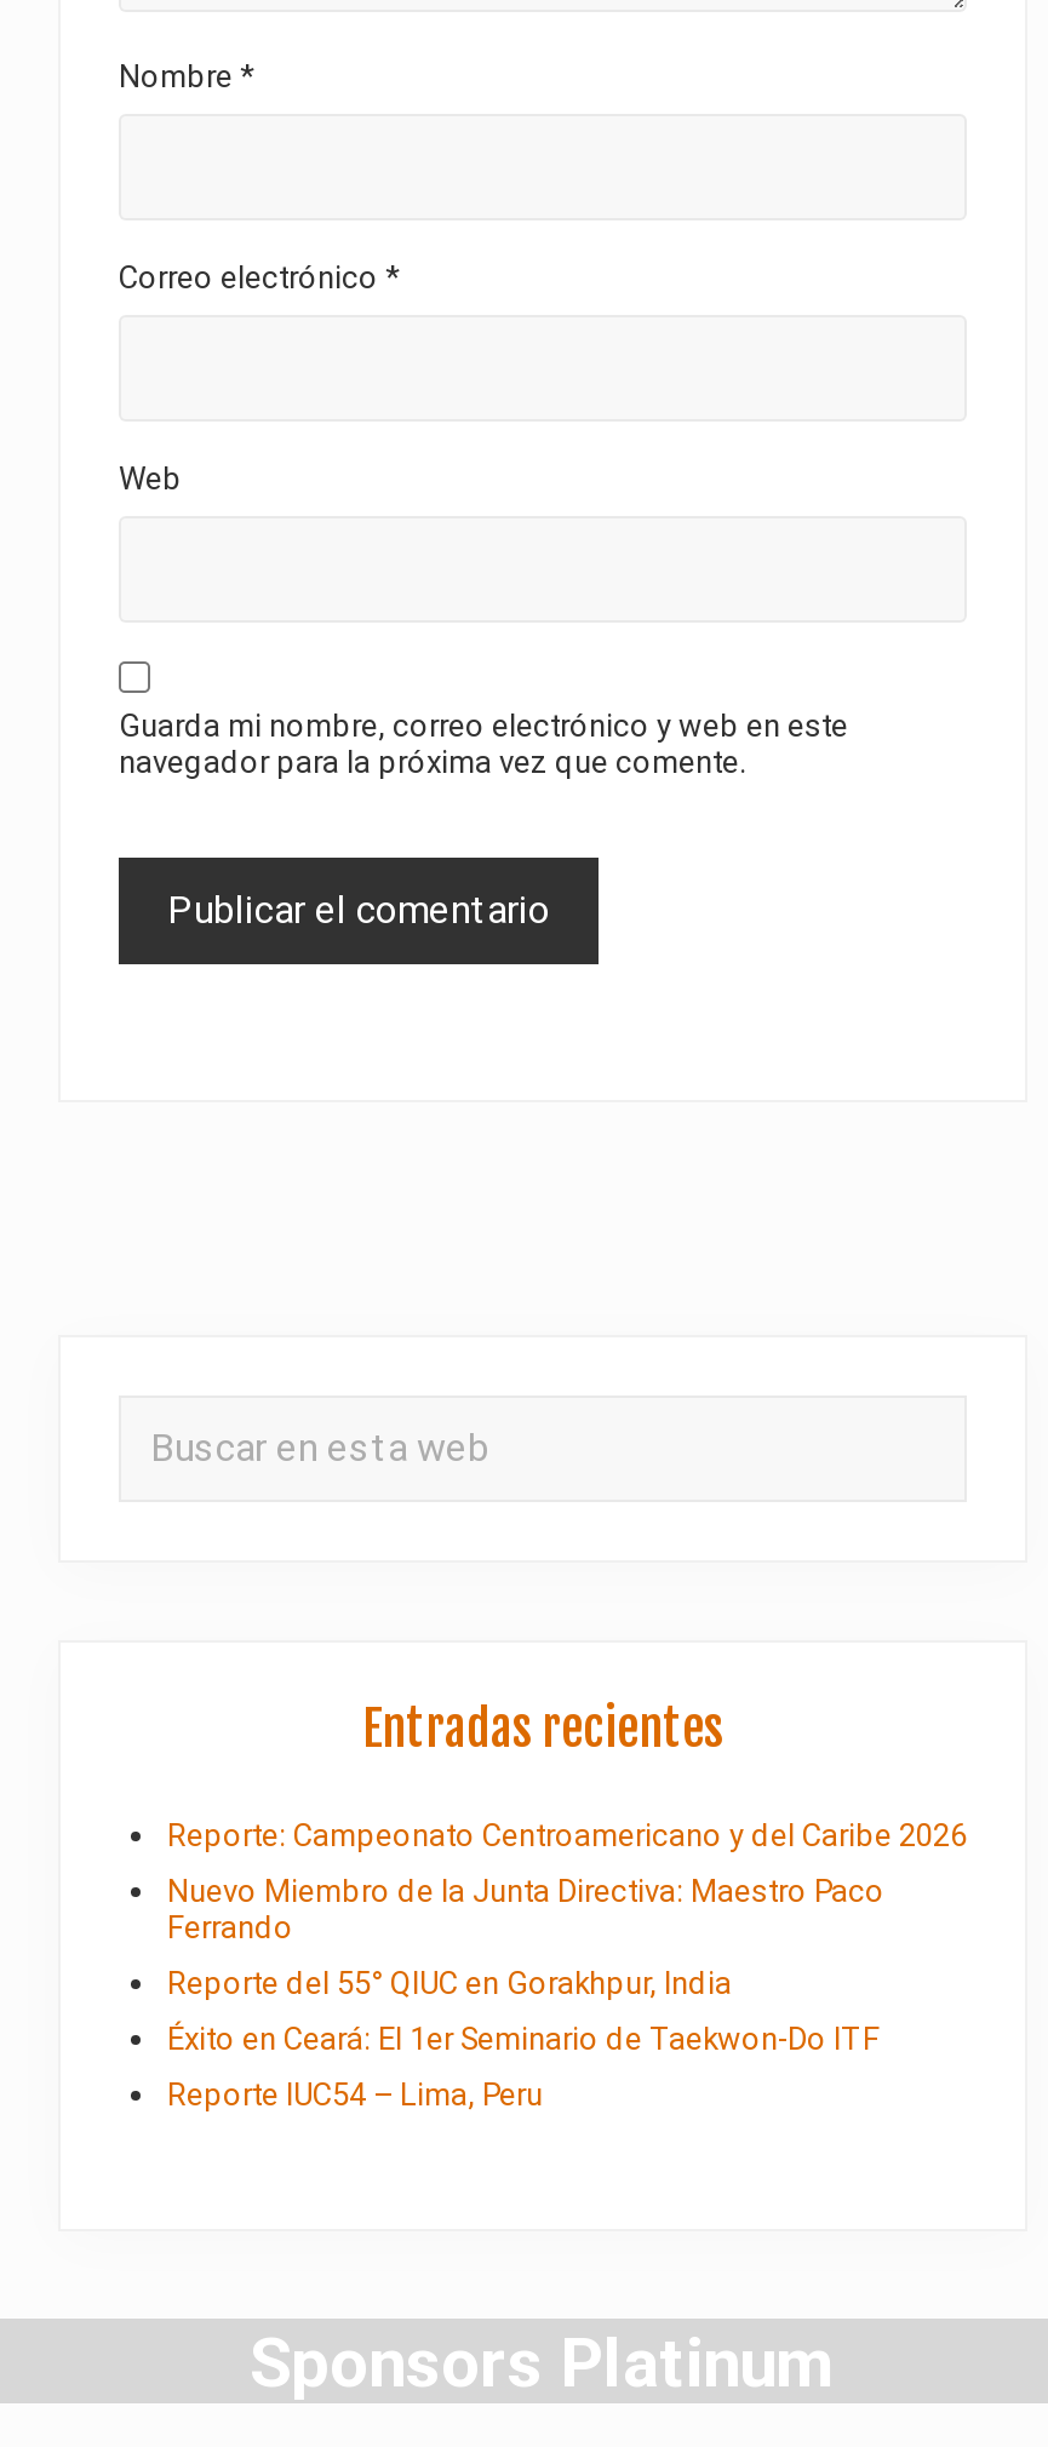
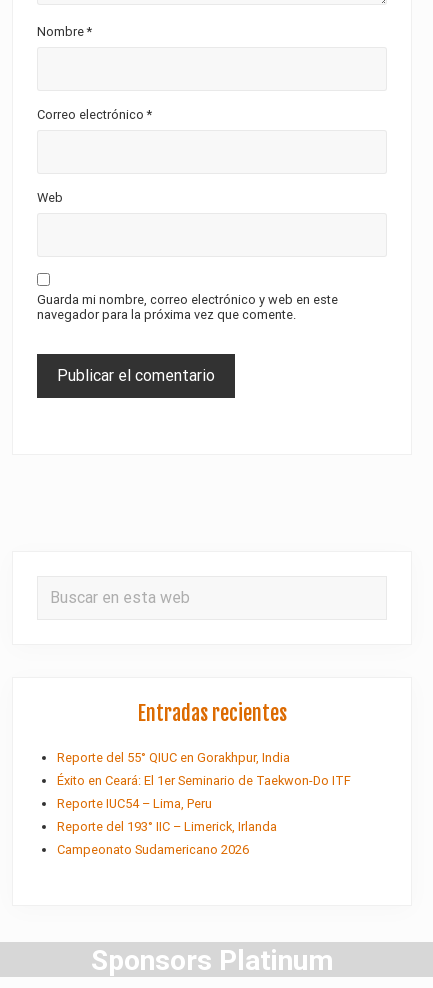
- Reporte: Campeonato Centroamericano y del Caribe 2026
- Nuevo Miembro de la Junta Directiva: Maestro Paco
- Ferrando

moved up: Reporte del 55° QIUC en Gorakhpur, India | Éxito en Ceará: El 1er Seminario de Taekwon-Do ITF | Reporte IUC54 – Lima, Peru

+ Reporte del 193° IIC – Limerick, Irlanda
+ Campeonato Sudamericano 2026
